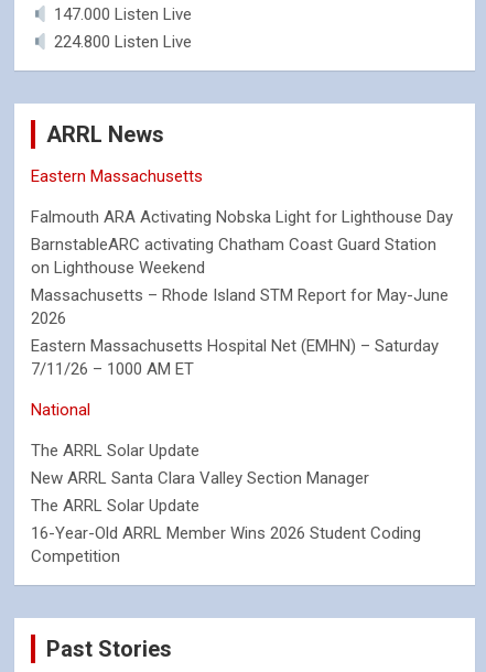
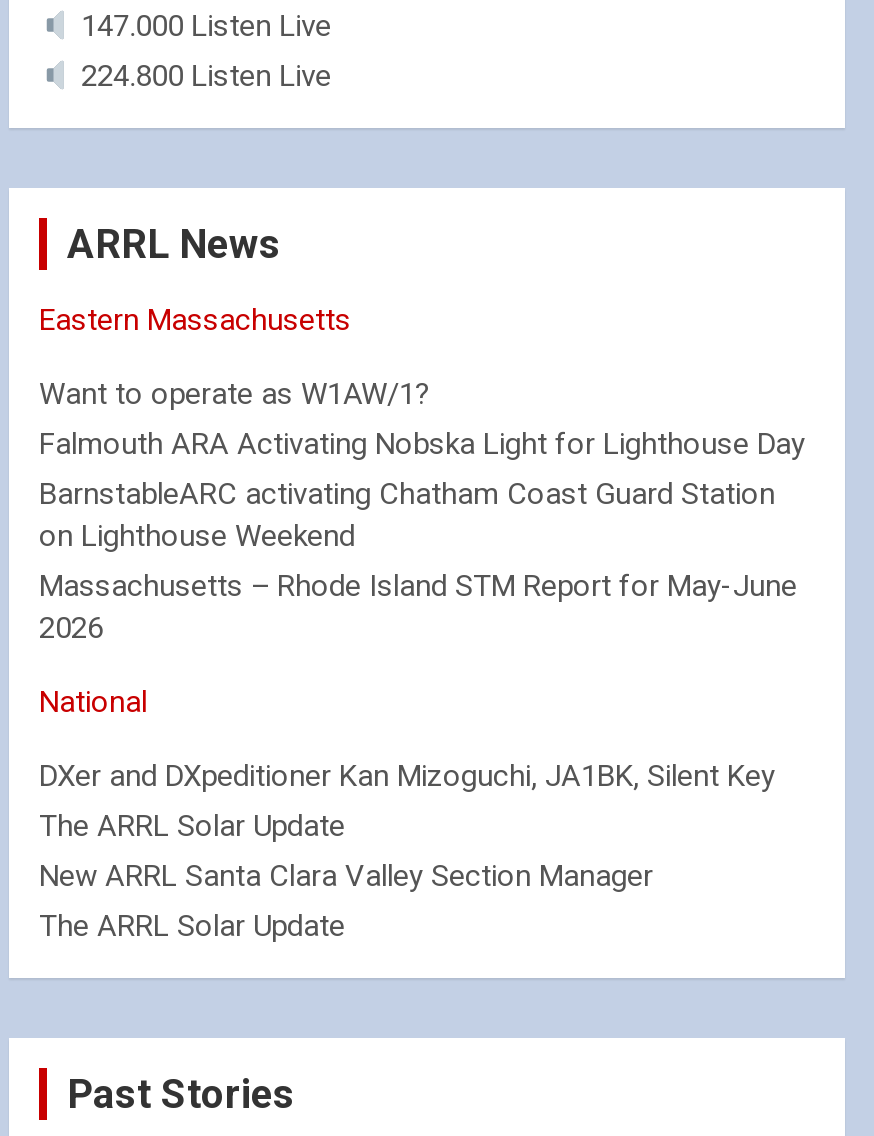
+ Want to operate as W1AW/1?

moved down: Falmouth ARA Activating Nobska Light for Lighthouse Day | BarnstableARC activating Chatham Coast Guard Station | on Lighthouse Weekend | Massachusetts – Rhode Island STM Report for May-June | 2026

- Eastern Massachusetts Hospital Net (EMHN) – Saturday
- 7/11/26 – 1000 AM ET

+ DXer and DXpeditioner Kan Mizoguchi, JA1BK, Silent Key

- 16-Year-Old ARRL Member Wins 2026 Student Coding
- Competition
